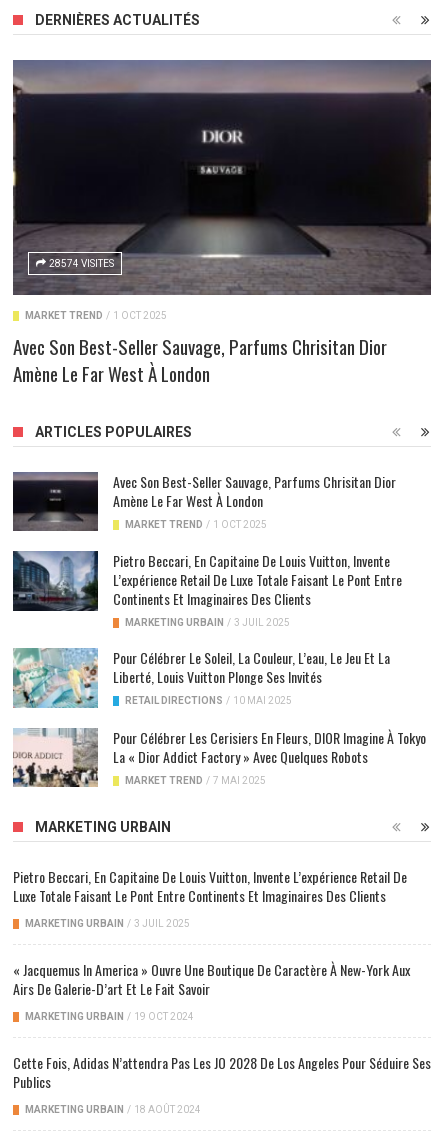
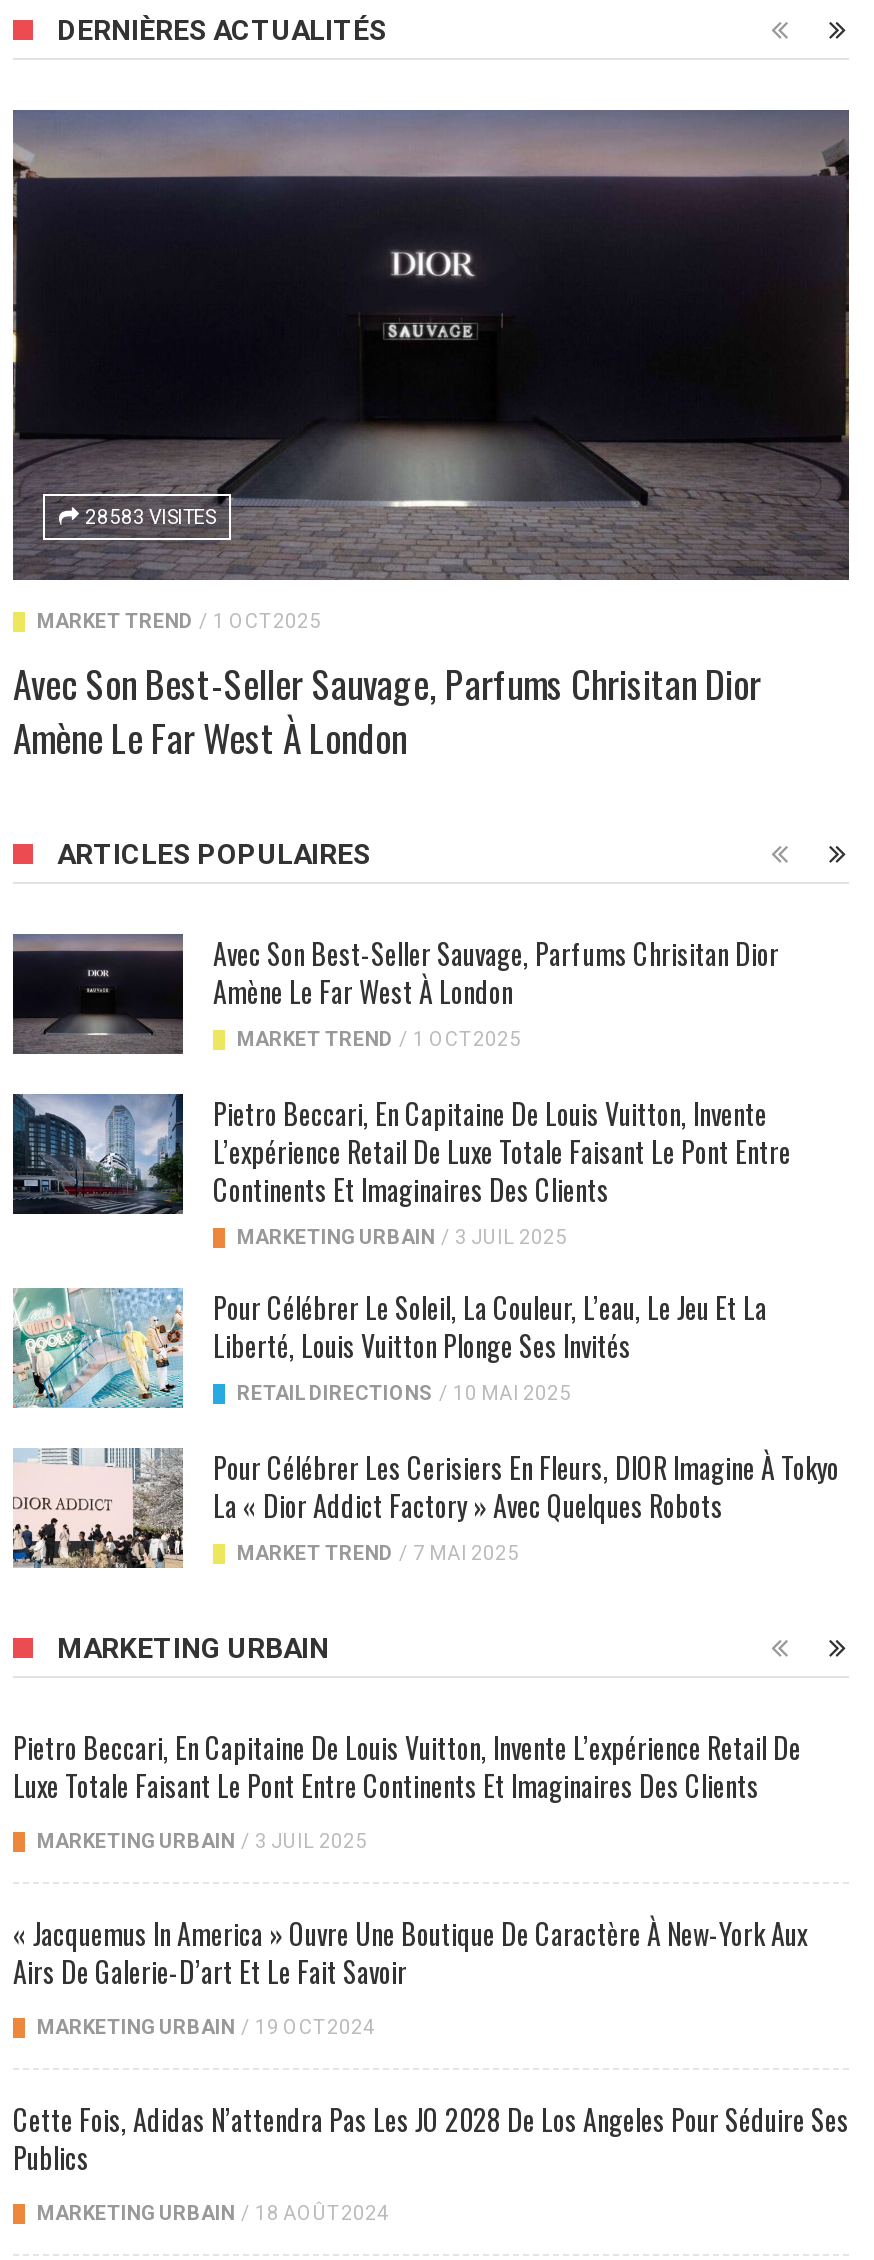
- 28574 VISITES
+ 28583 VISITES
